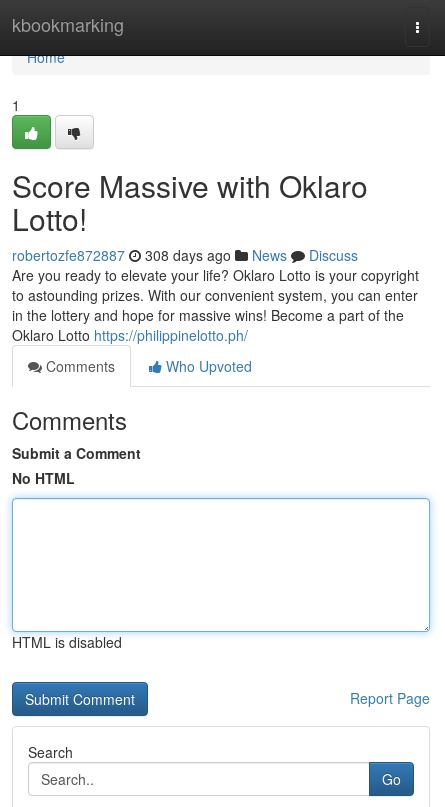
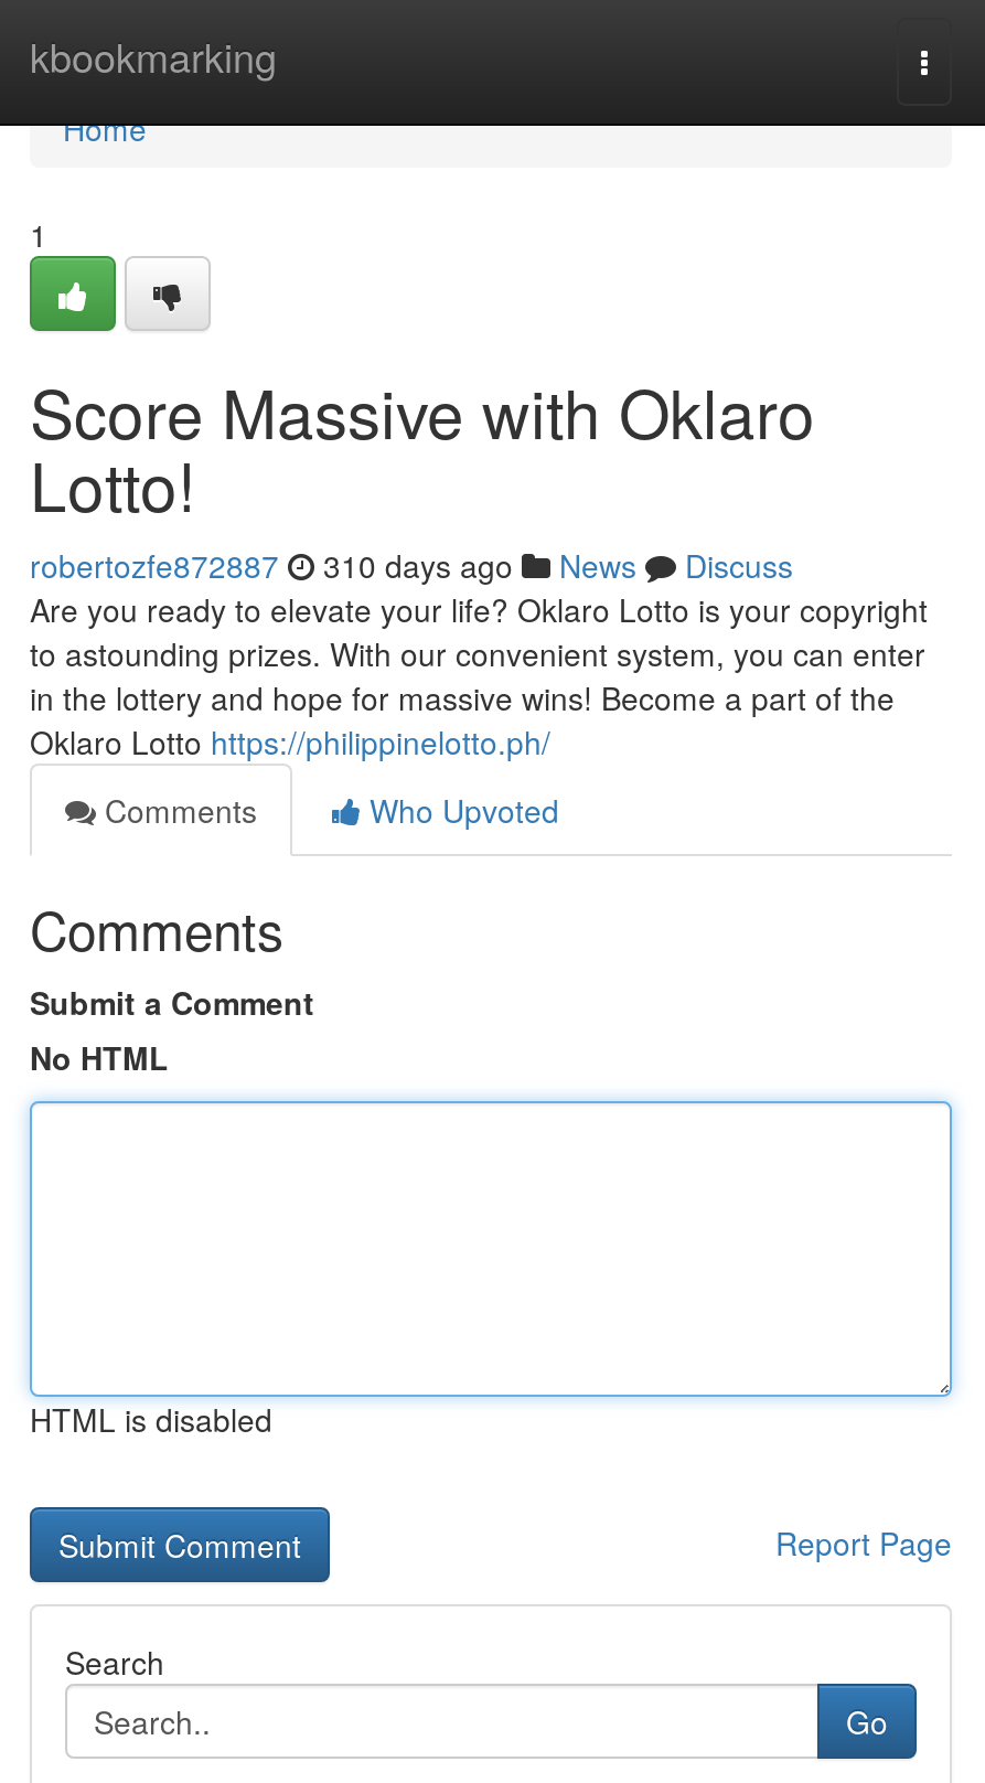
- robertozfe872887 308 days ago News Discuss
+ robertozfe872887 310 days ago News Discuss
